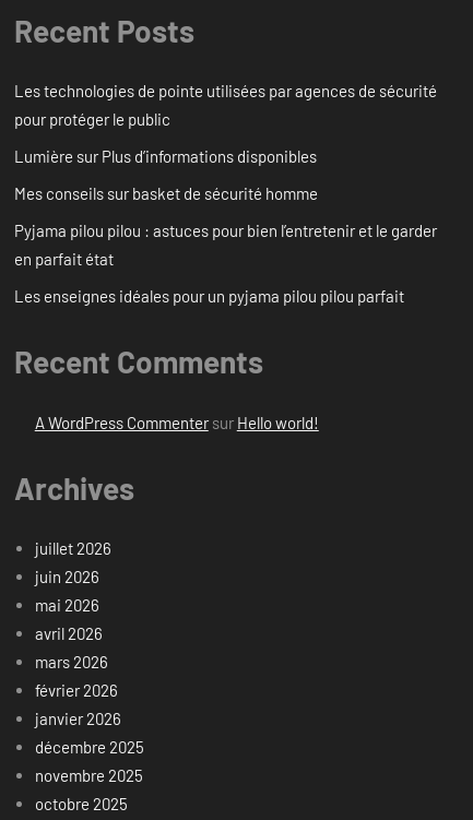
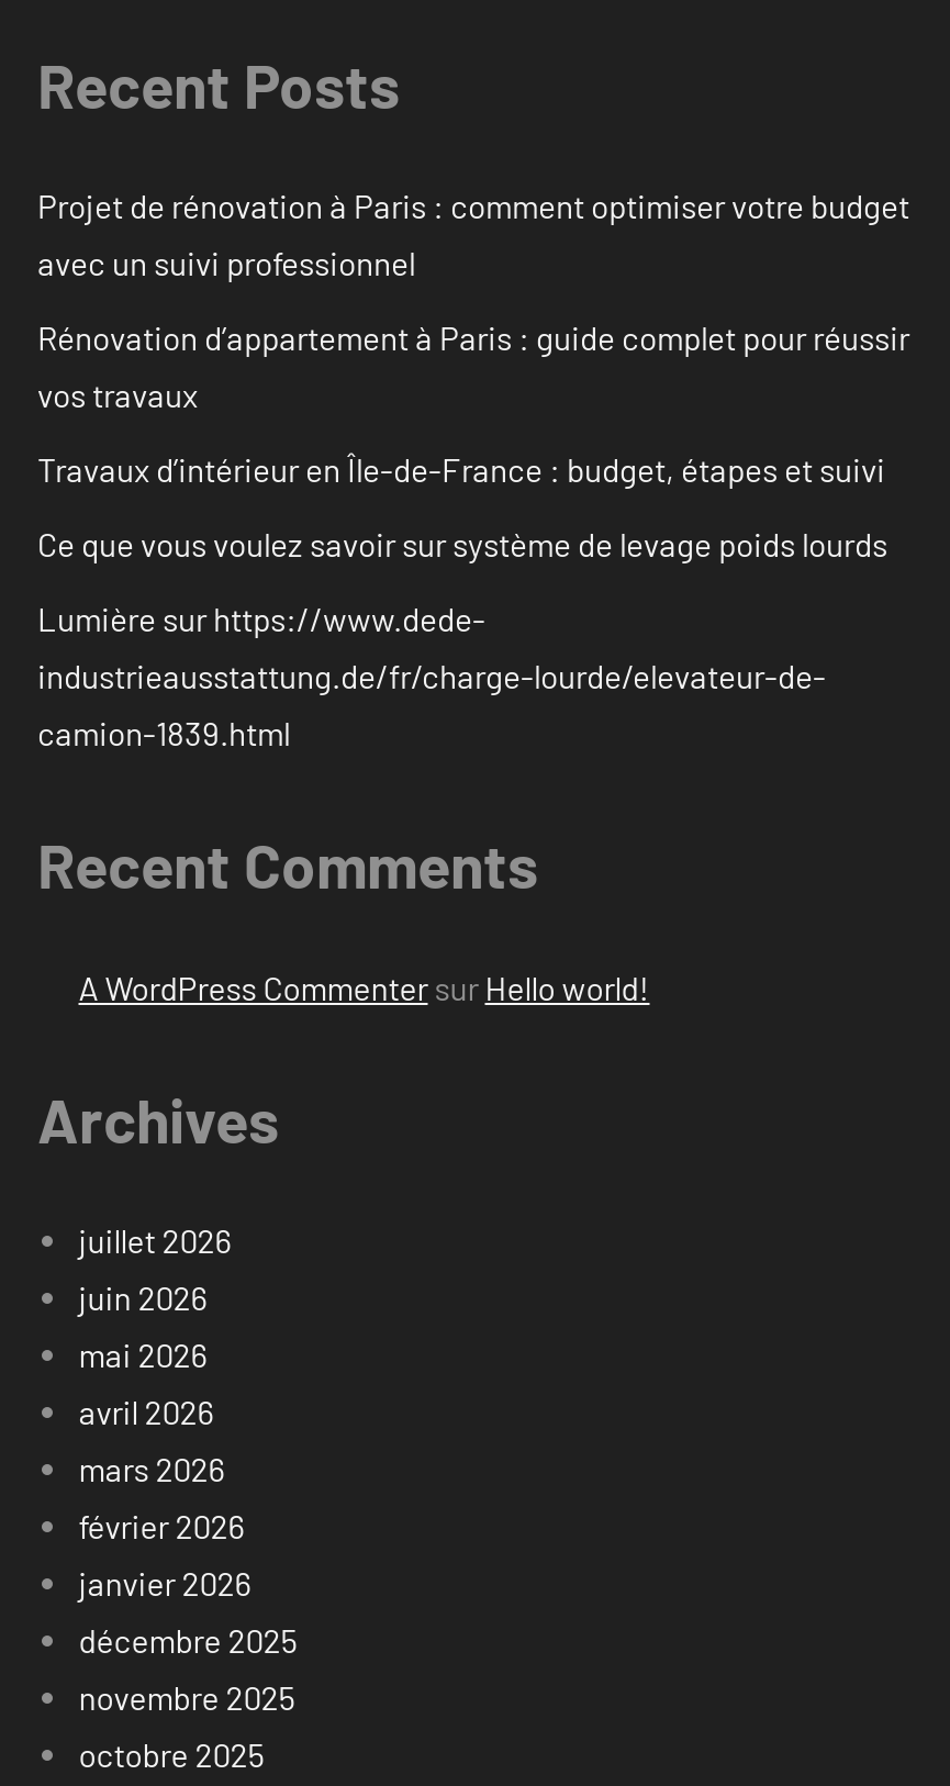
- Les technologies de pointe utilisées par agences de sécurité
- pour protéger le public
+ Projet de rénovation à Paris : comment optimiser votre budget
+ avec un suivi professionnel

- Lumière sur Plus d’informations disponibles
+ Rénovation d’appartement à Paris : guide complet pour réussir
+ vos travaux

- Mes conseils sur basket de sécurité homme
+ Travaux d’intérieur en Île-de-France : budget, étapes et suivi

- Pyjama pilou pilou : astuces pour bien l’entretenir et le garder
- en parfait état
+ Ce que vous voulez savoir sur système de levage poids lourds

- Les enseignes idéales pour un pyjama pilou pilou parfait
+ Lumière sur https://www.dede-
+ industrieausstattung.de/fr/charge-lourde/elevateur-de-
+ camion-1839.html
